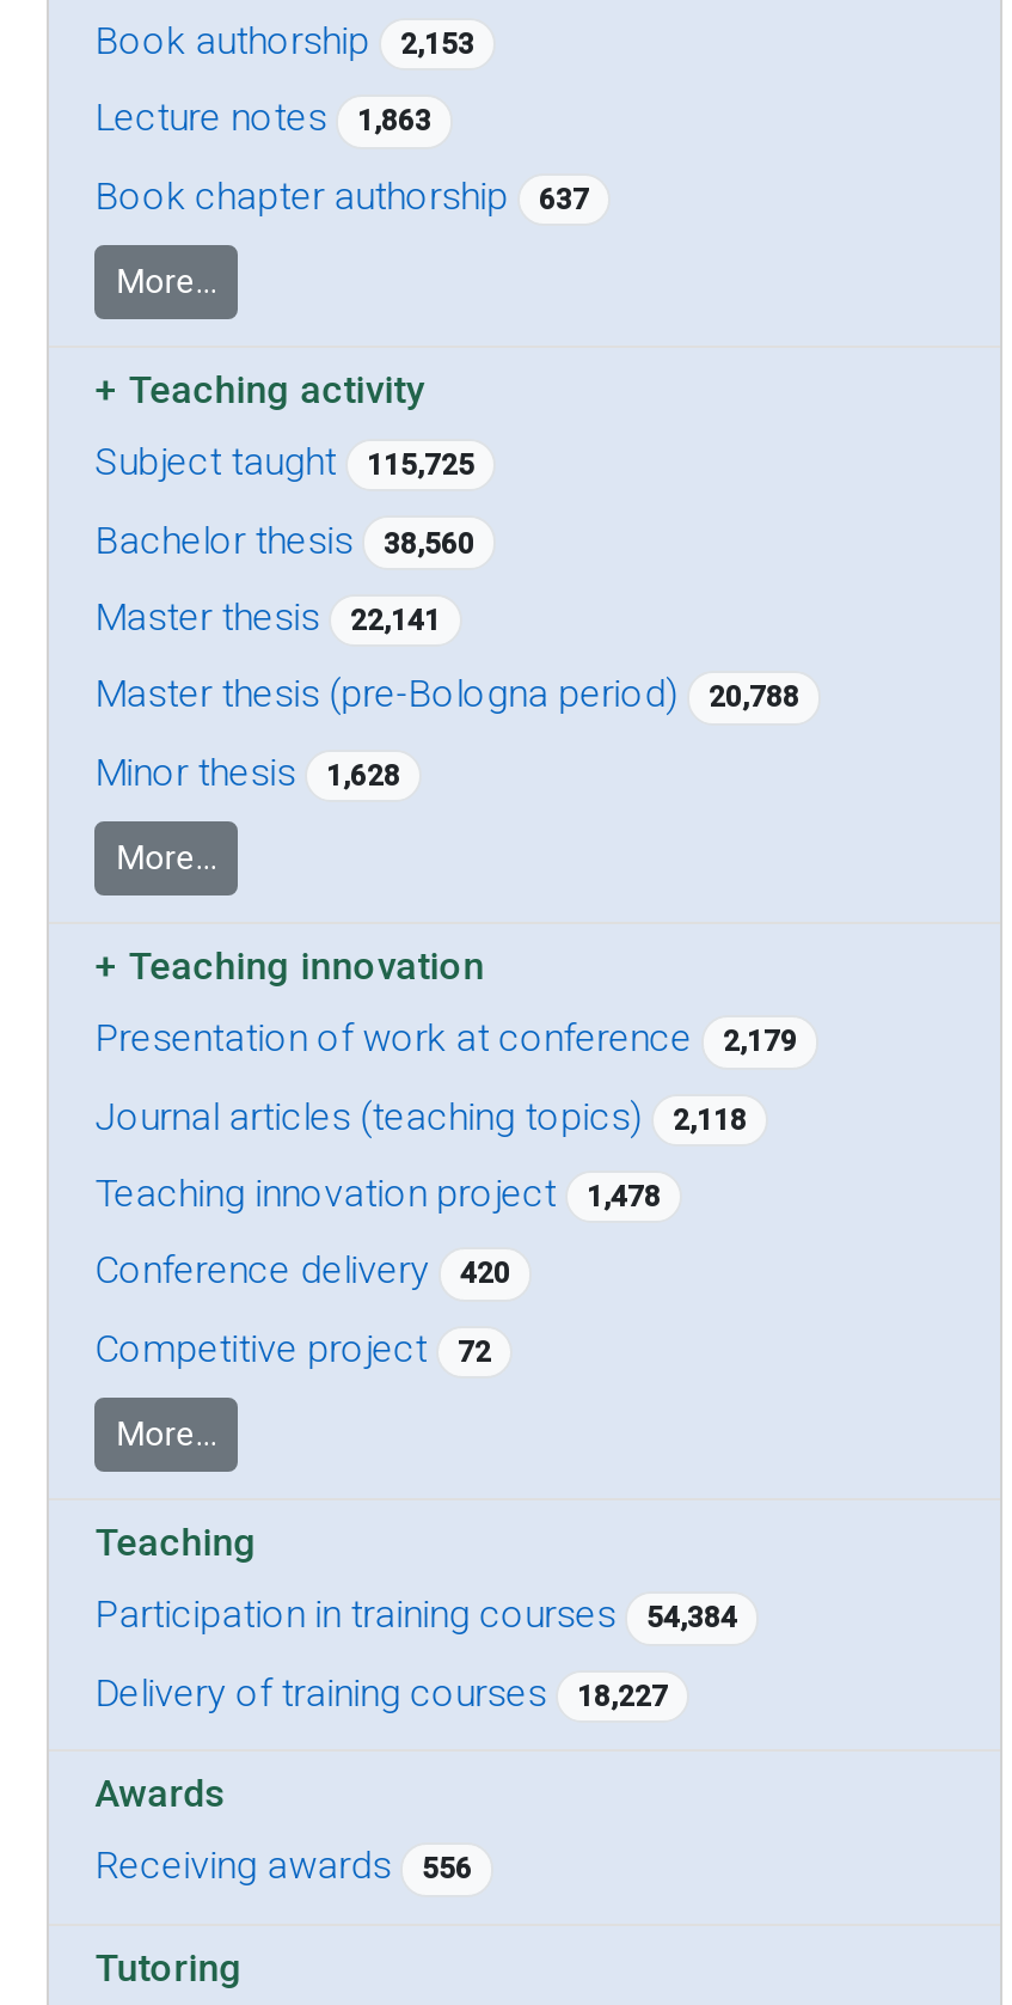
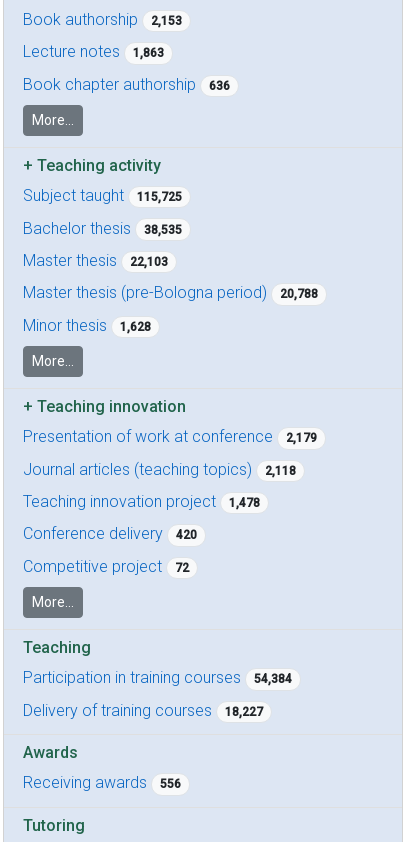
- Book chapter authorship 637
+ Book chapter authorship 636

- Bachelor thesis 38,560
+ Bachelor thesis 38,535

- Master thesis 22,141
+ Master thesis 22,103
